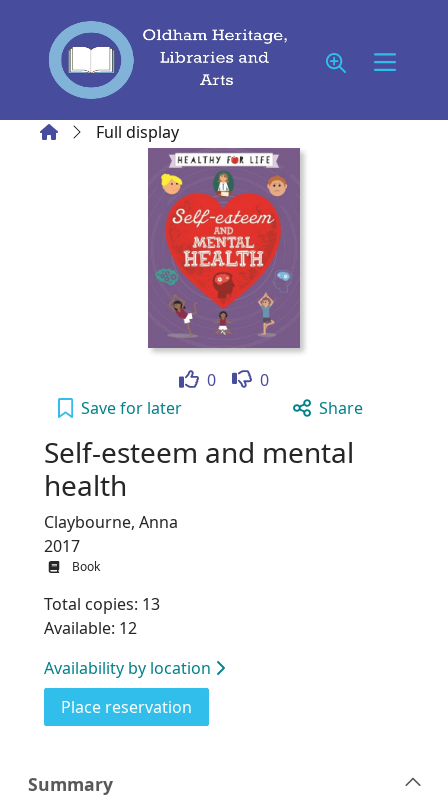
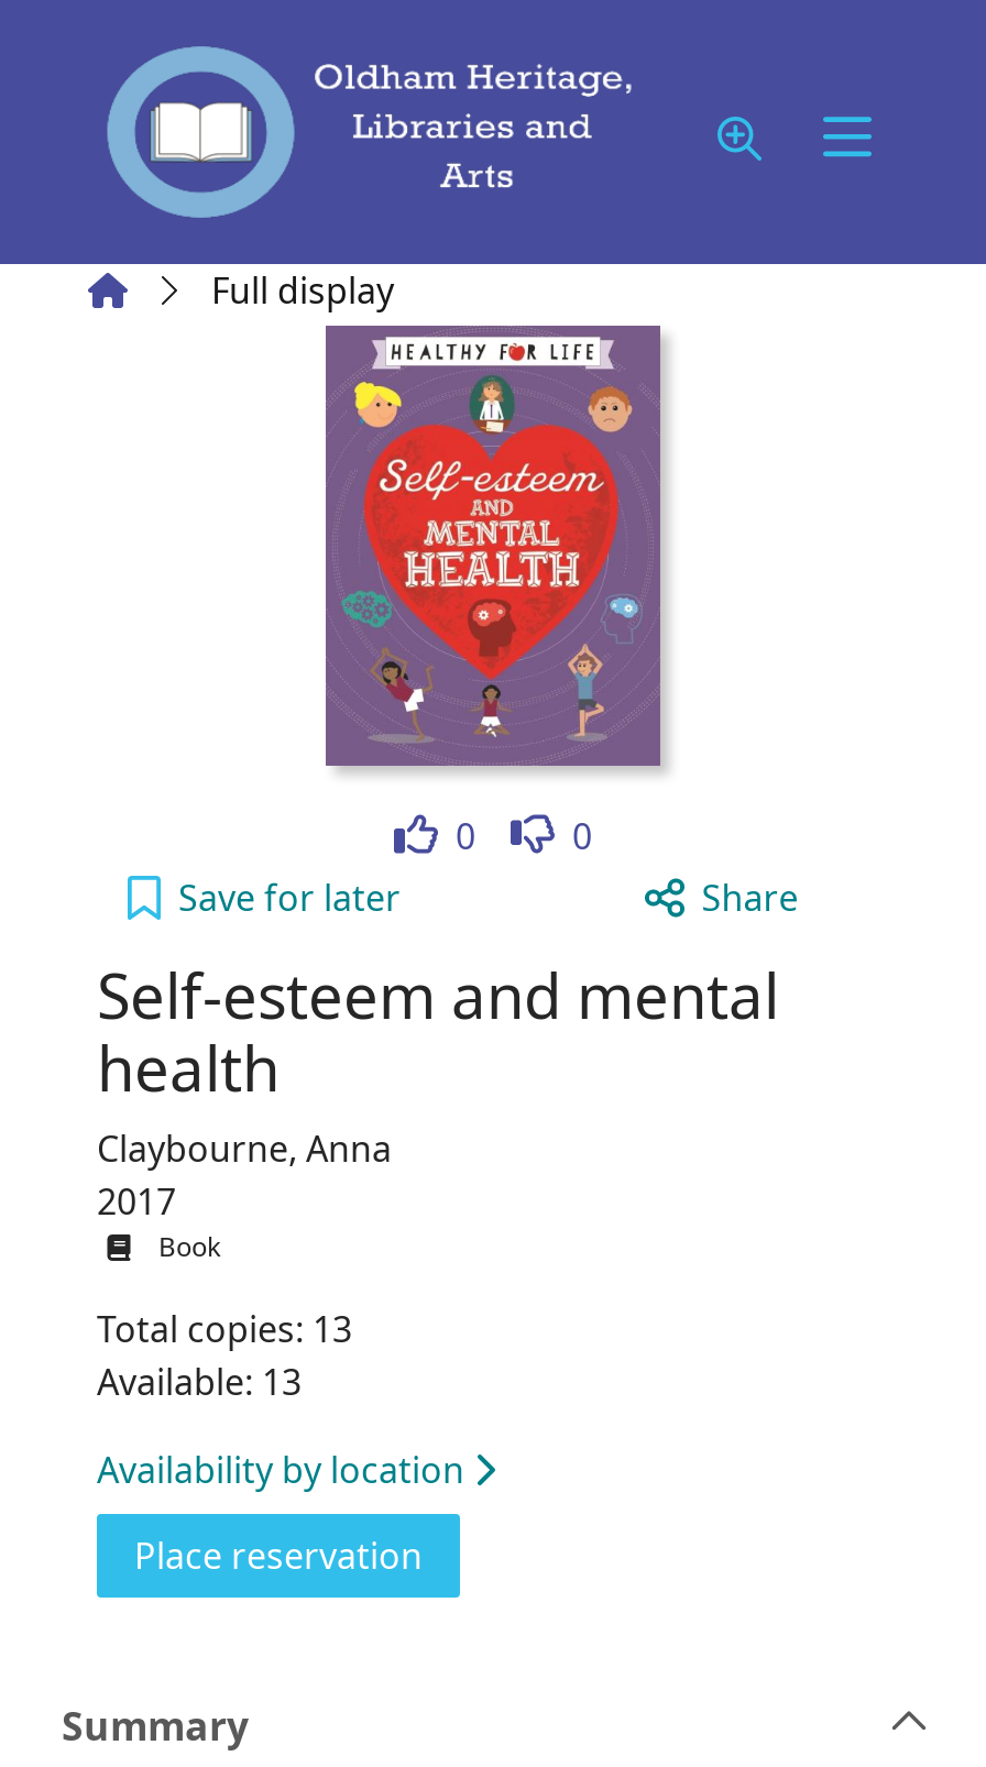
- Available: 12
+ Available: 13
